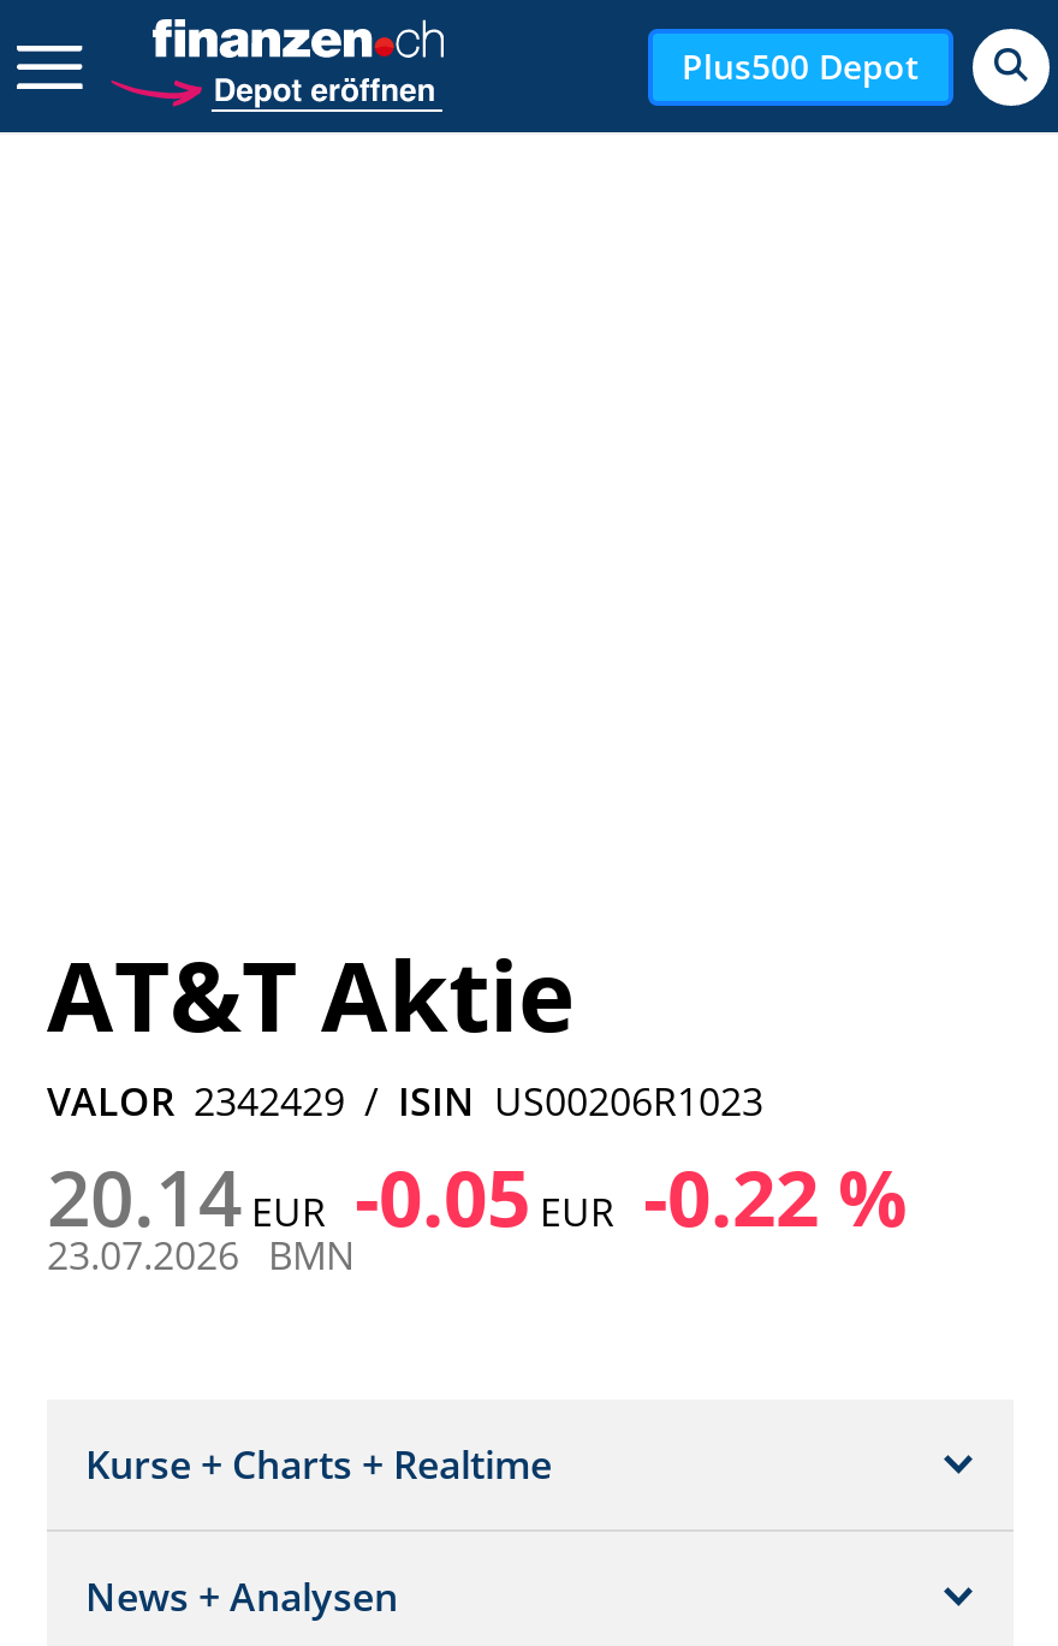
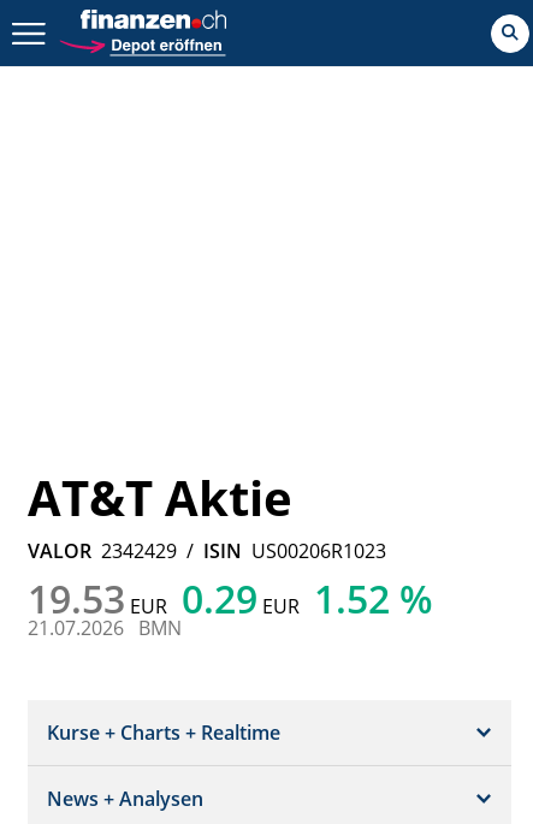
- Plus500 Depot

- 20.14 EUR -0.05 EUR -0.22 %
+ 19.53 EUR 0.29 EUR 1.52 %

- 23.07.2026 BMN
+ 21.07.2026 BMN
